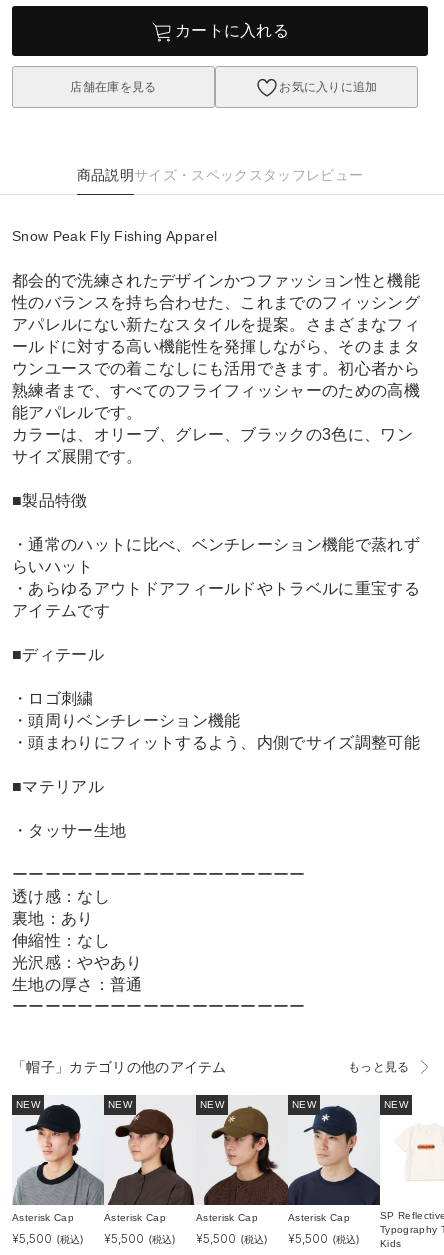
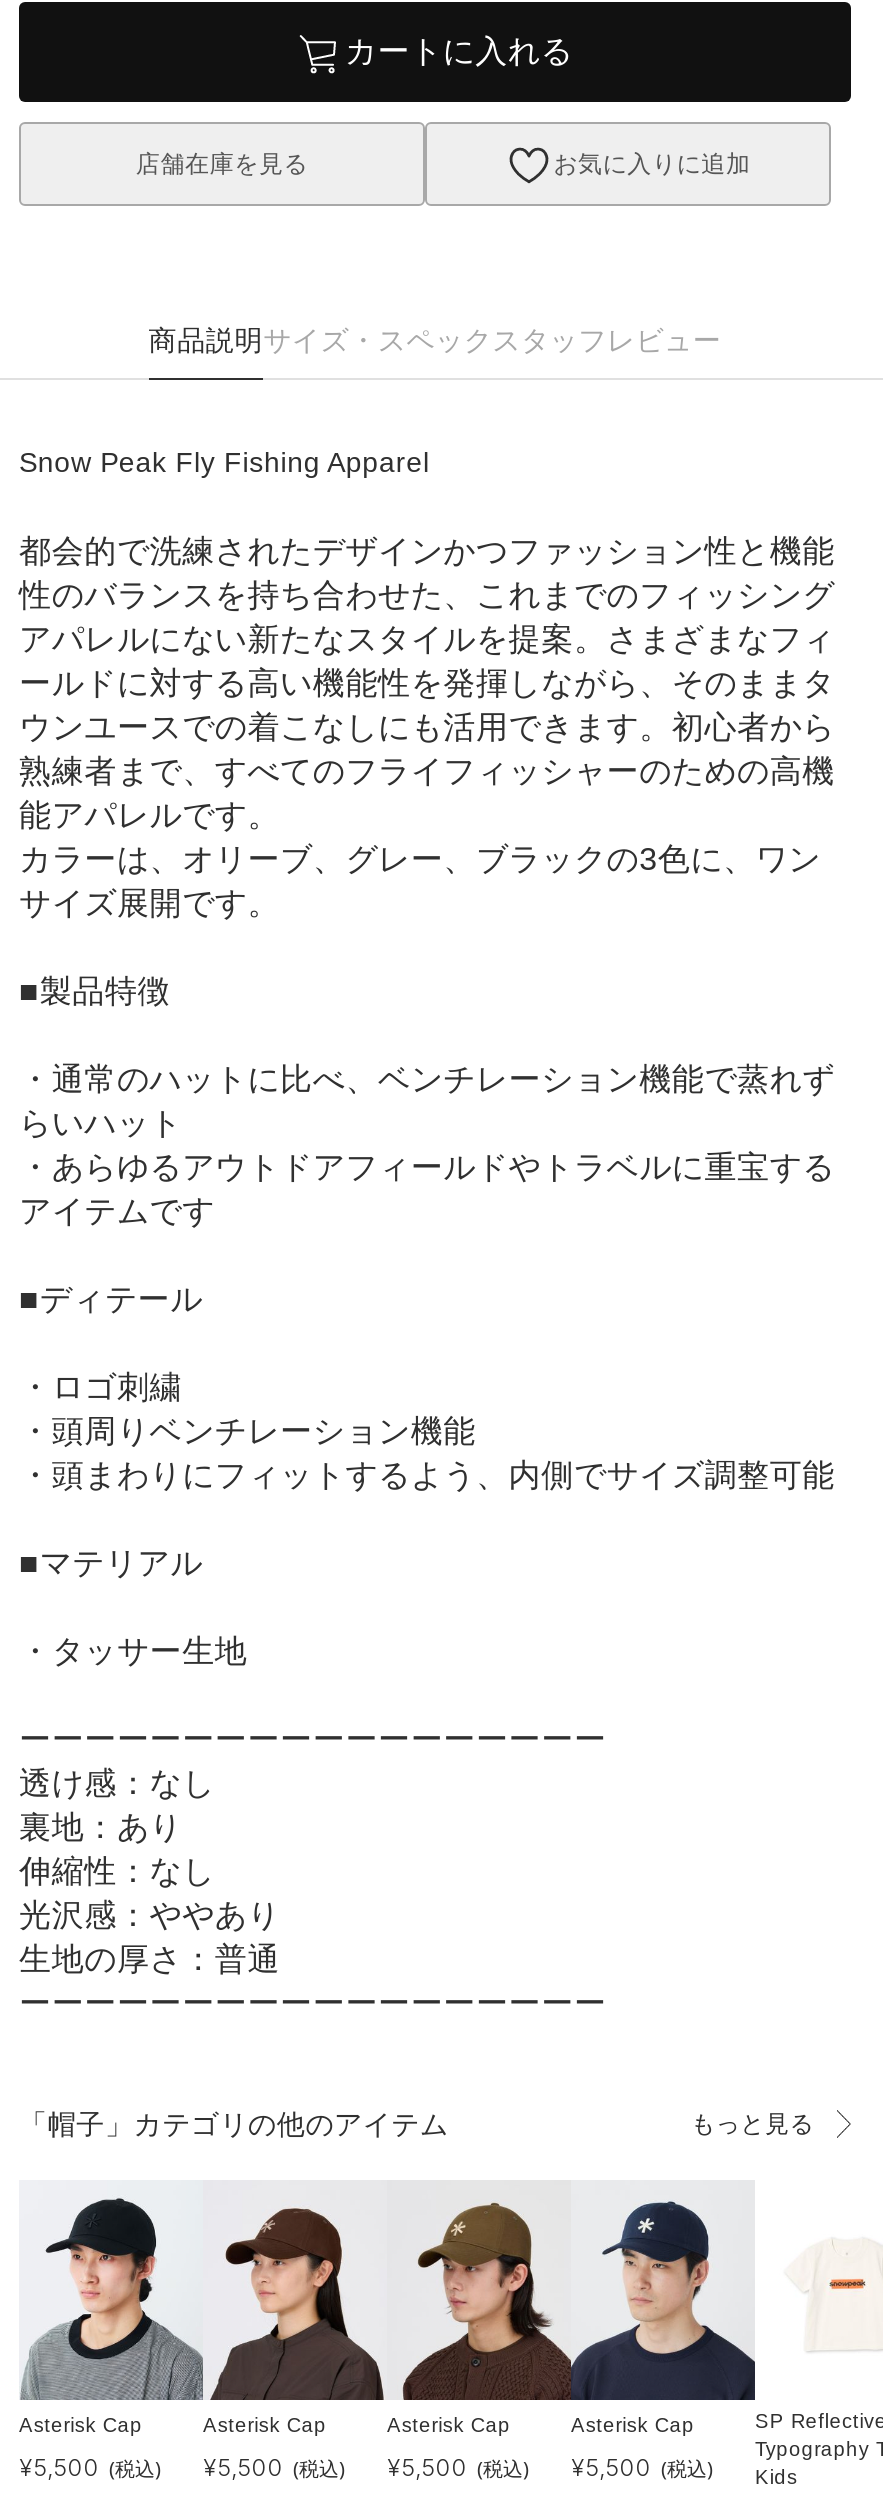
- NEW

- NEW

- NEW

- NEW

- NEW
